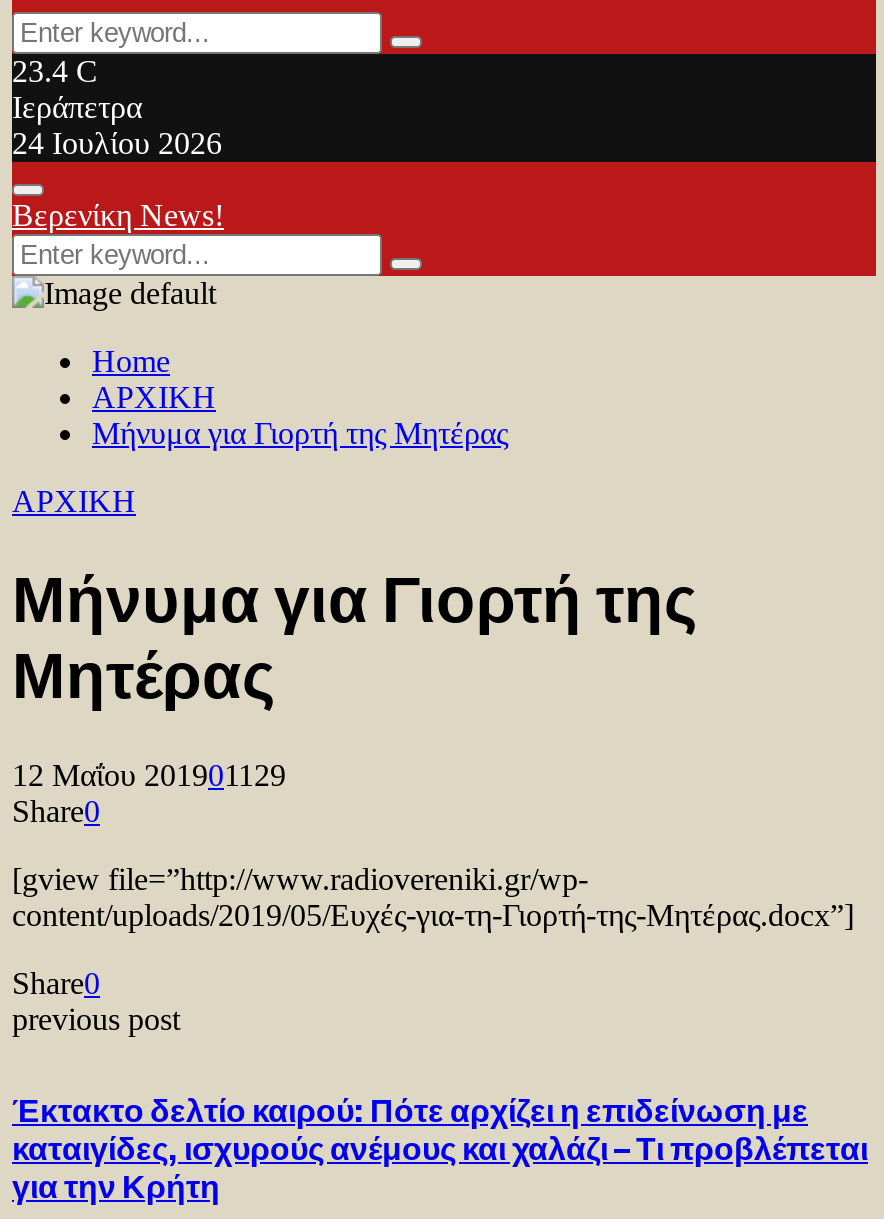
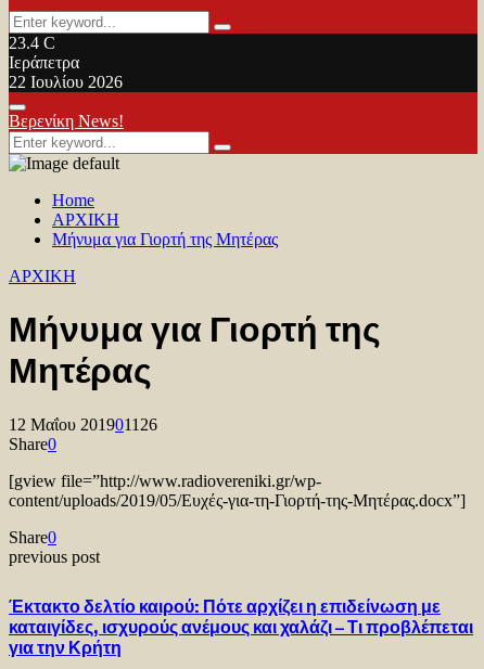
- 24 Ιουλίου 2026
+ 22 Ιουλίου 2026

- 12 Μαΐου 201901129
+ 12 Μαΐου 201901126
